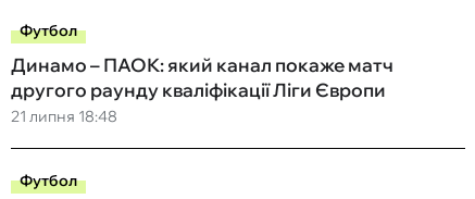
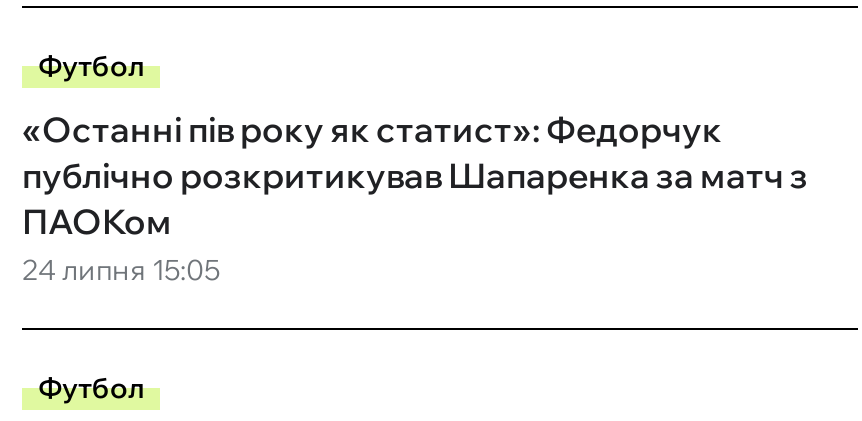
- Динамо – ПАОК: який канал покаже матч
- другого раунду кваліфікації Ліги Європи
+ «Останні пів року як статист»: Федорчук
+ публічно розкритикував Шапаренка за матч з
+ ПАОКом

- 21 липня 18:48
+ 24 липня 15:05
